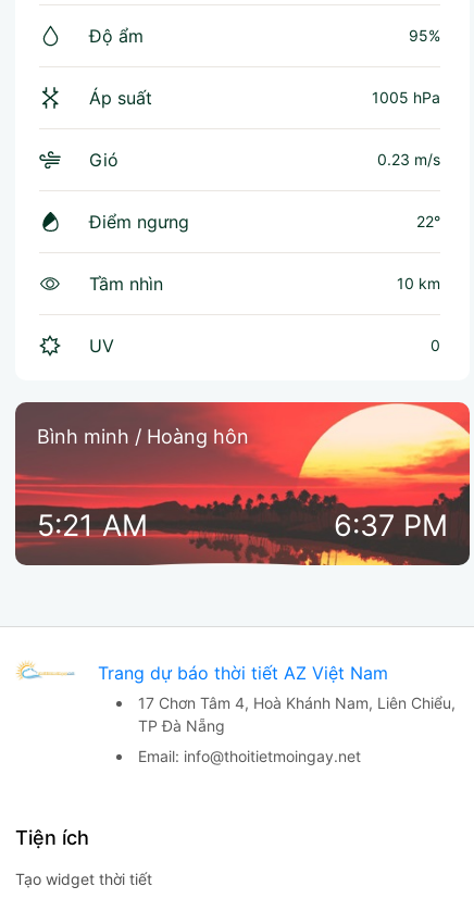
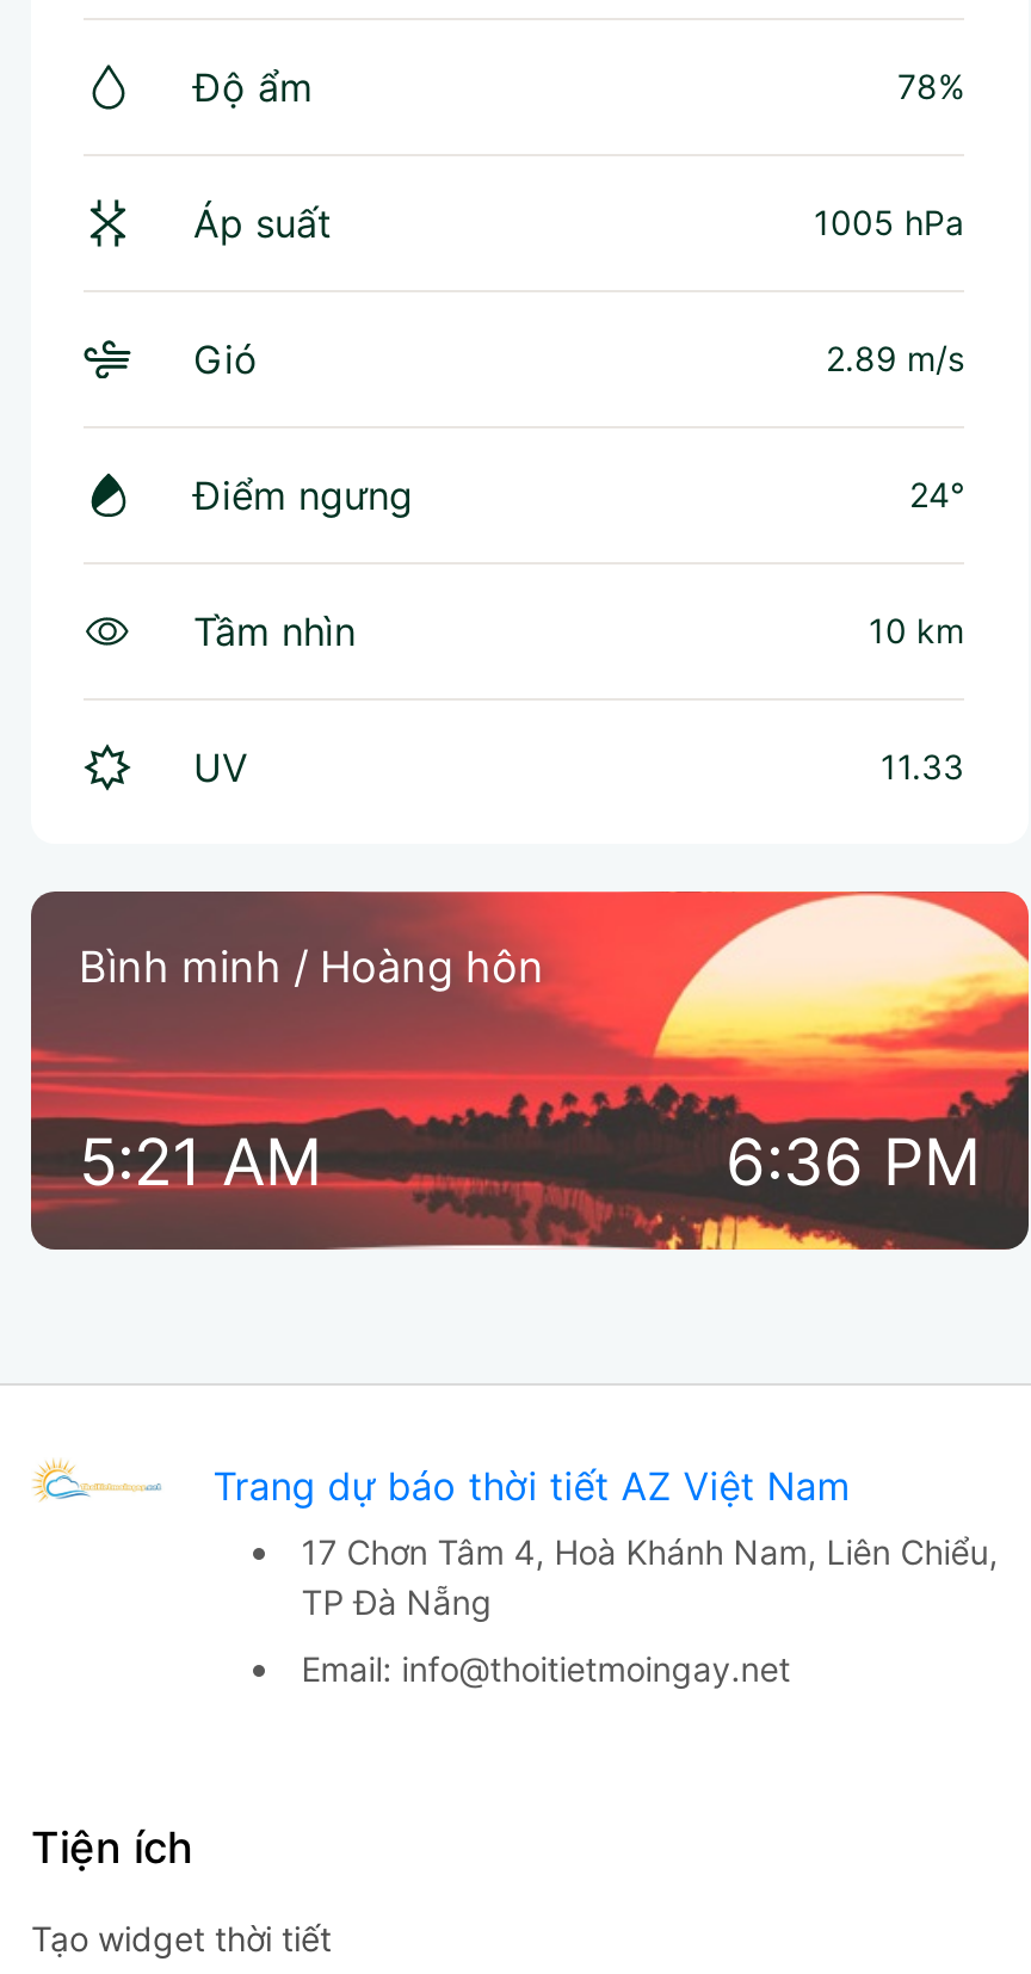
- 95%
+ 78%

- 0.23 m/s
+ 2.89 m/s

- 22°
+ 24°

- 0
+ 11.33

- 6:37 PM
+ 6:36 PM
